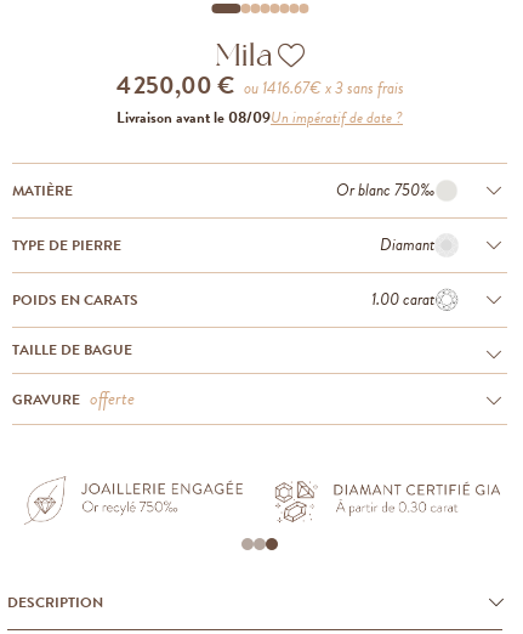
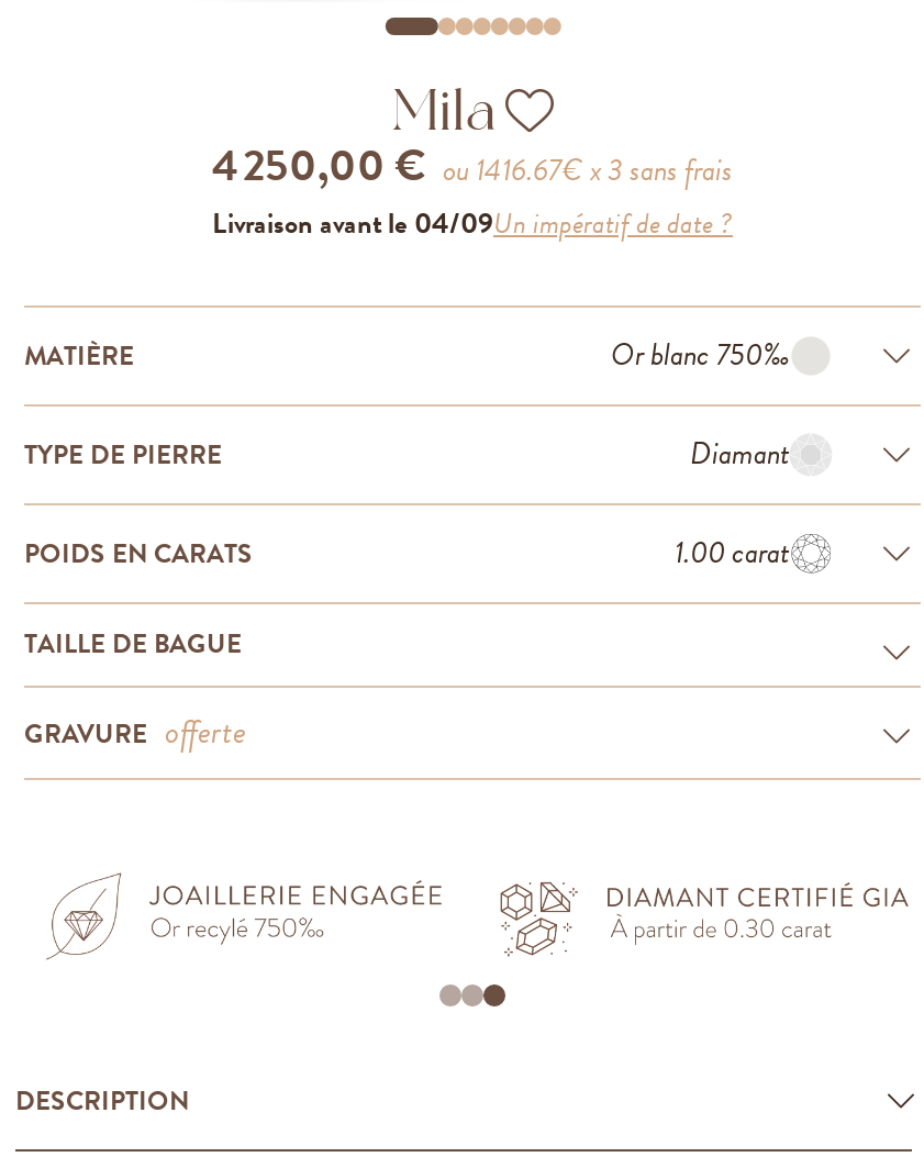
- Livraison avant le 08/09Un impératif de date ?
+ Livraison avant le 04/09Un impératif de date ?
